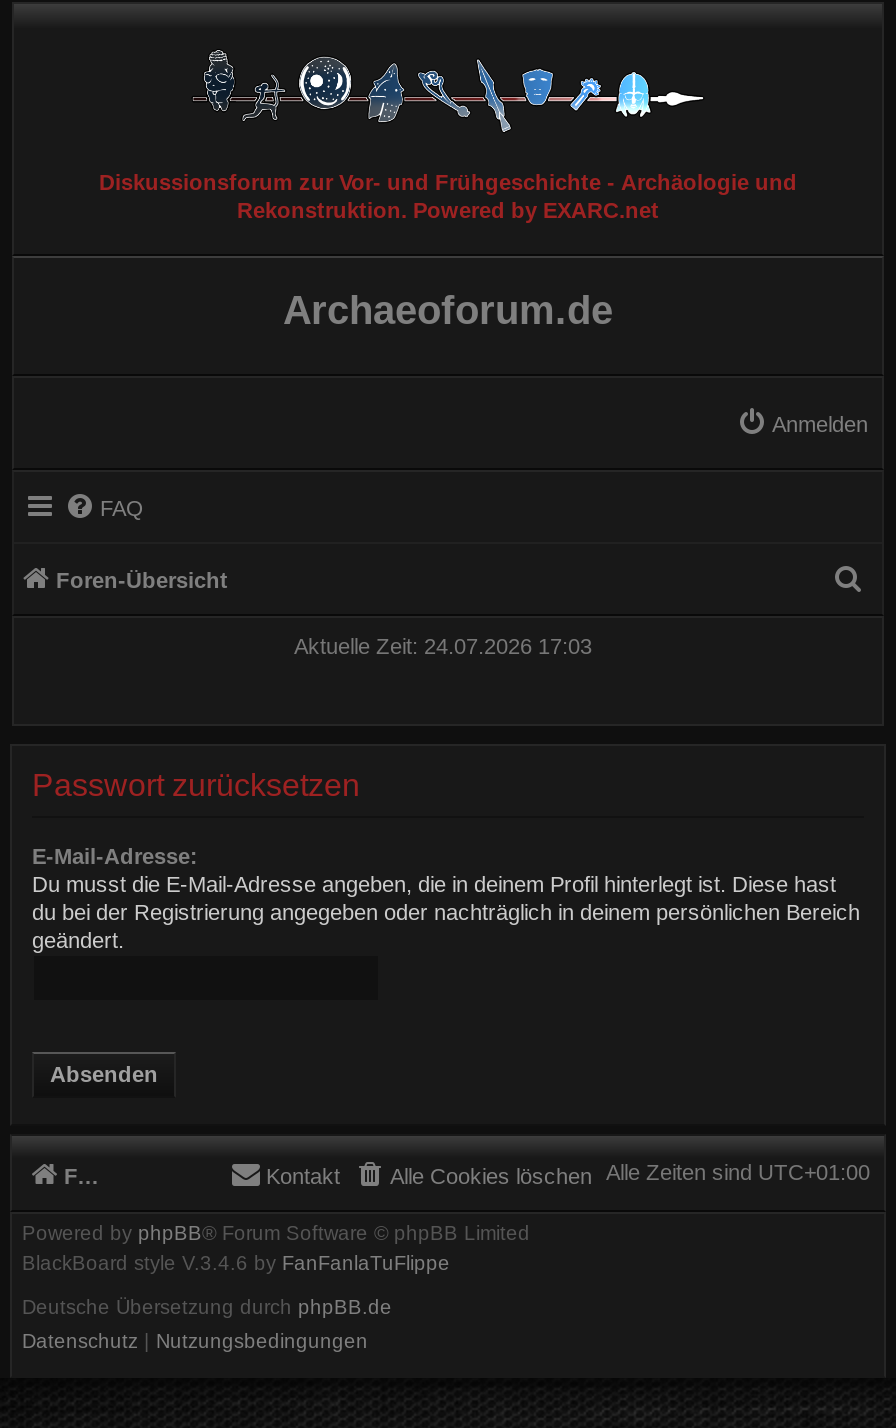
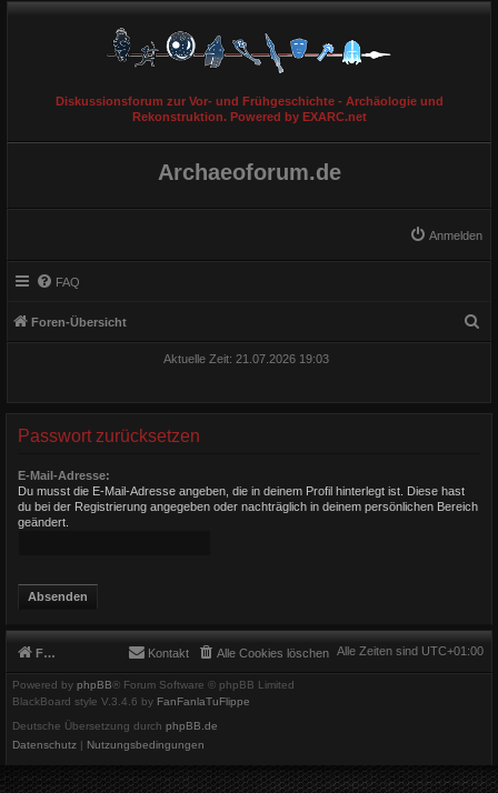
- Aktuelle Zeit: 24.07.2026 17:03
+ Aktuelle Zeit: 21.07.2026 19:03
